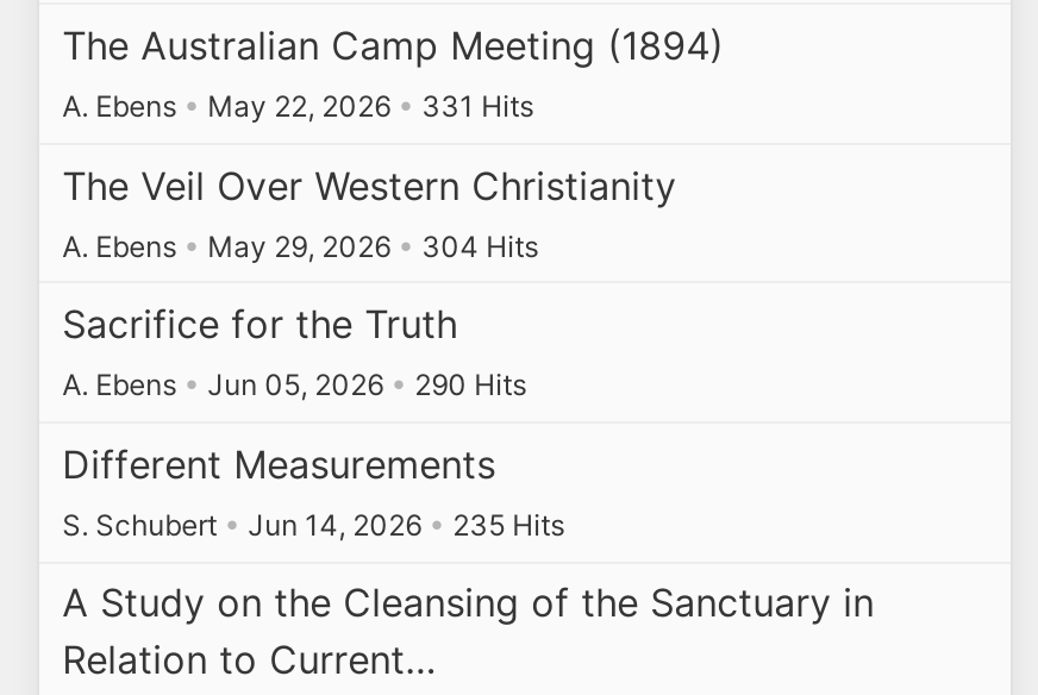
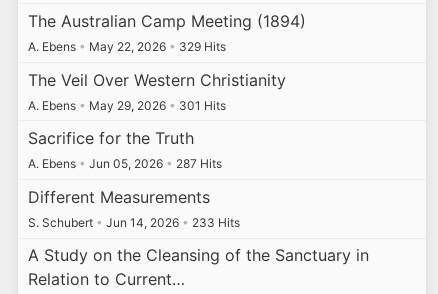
- A. Ebens • May 22, 2026 • 331 Hits
+ A. Ebens • May 22, 2026 • 329 Hits

- A. Ebens • May 29, 2026 • 304 Hits
+ A. Ebens • May 29, 2026 • 301 Hits

- A. Ebens • Jun 05, 2026 • 290 Hits
+ A. Ebens • Jun 05, 2026 • 287 Hits

- S. Schubert • Jun 14, 2026 • 235 Hits
+ S. Schubert • Jun 14, 2026 • 233 Hits
